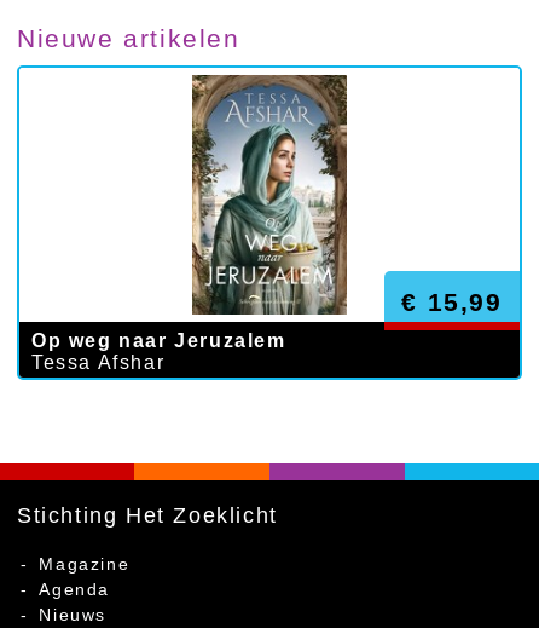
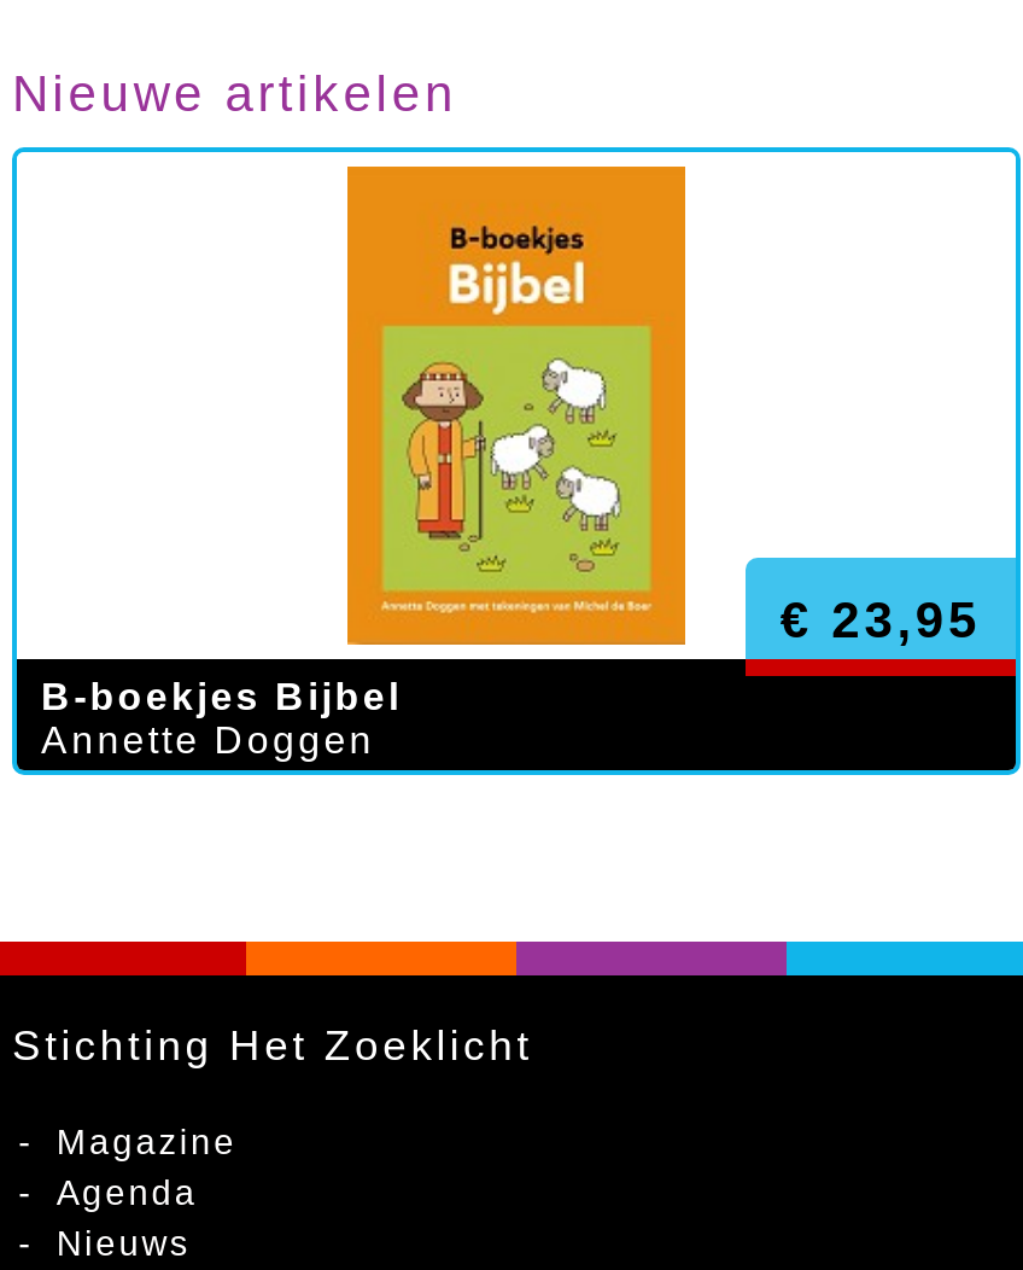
- [image]
- Op weg naar Jeruzalem
- Tessa Afshar
+ [image]
+ B-boekjes Bijbel
+ Annette Doggen

- € 15,99
+ € 23,95
